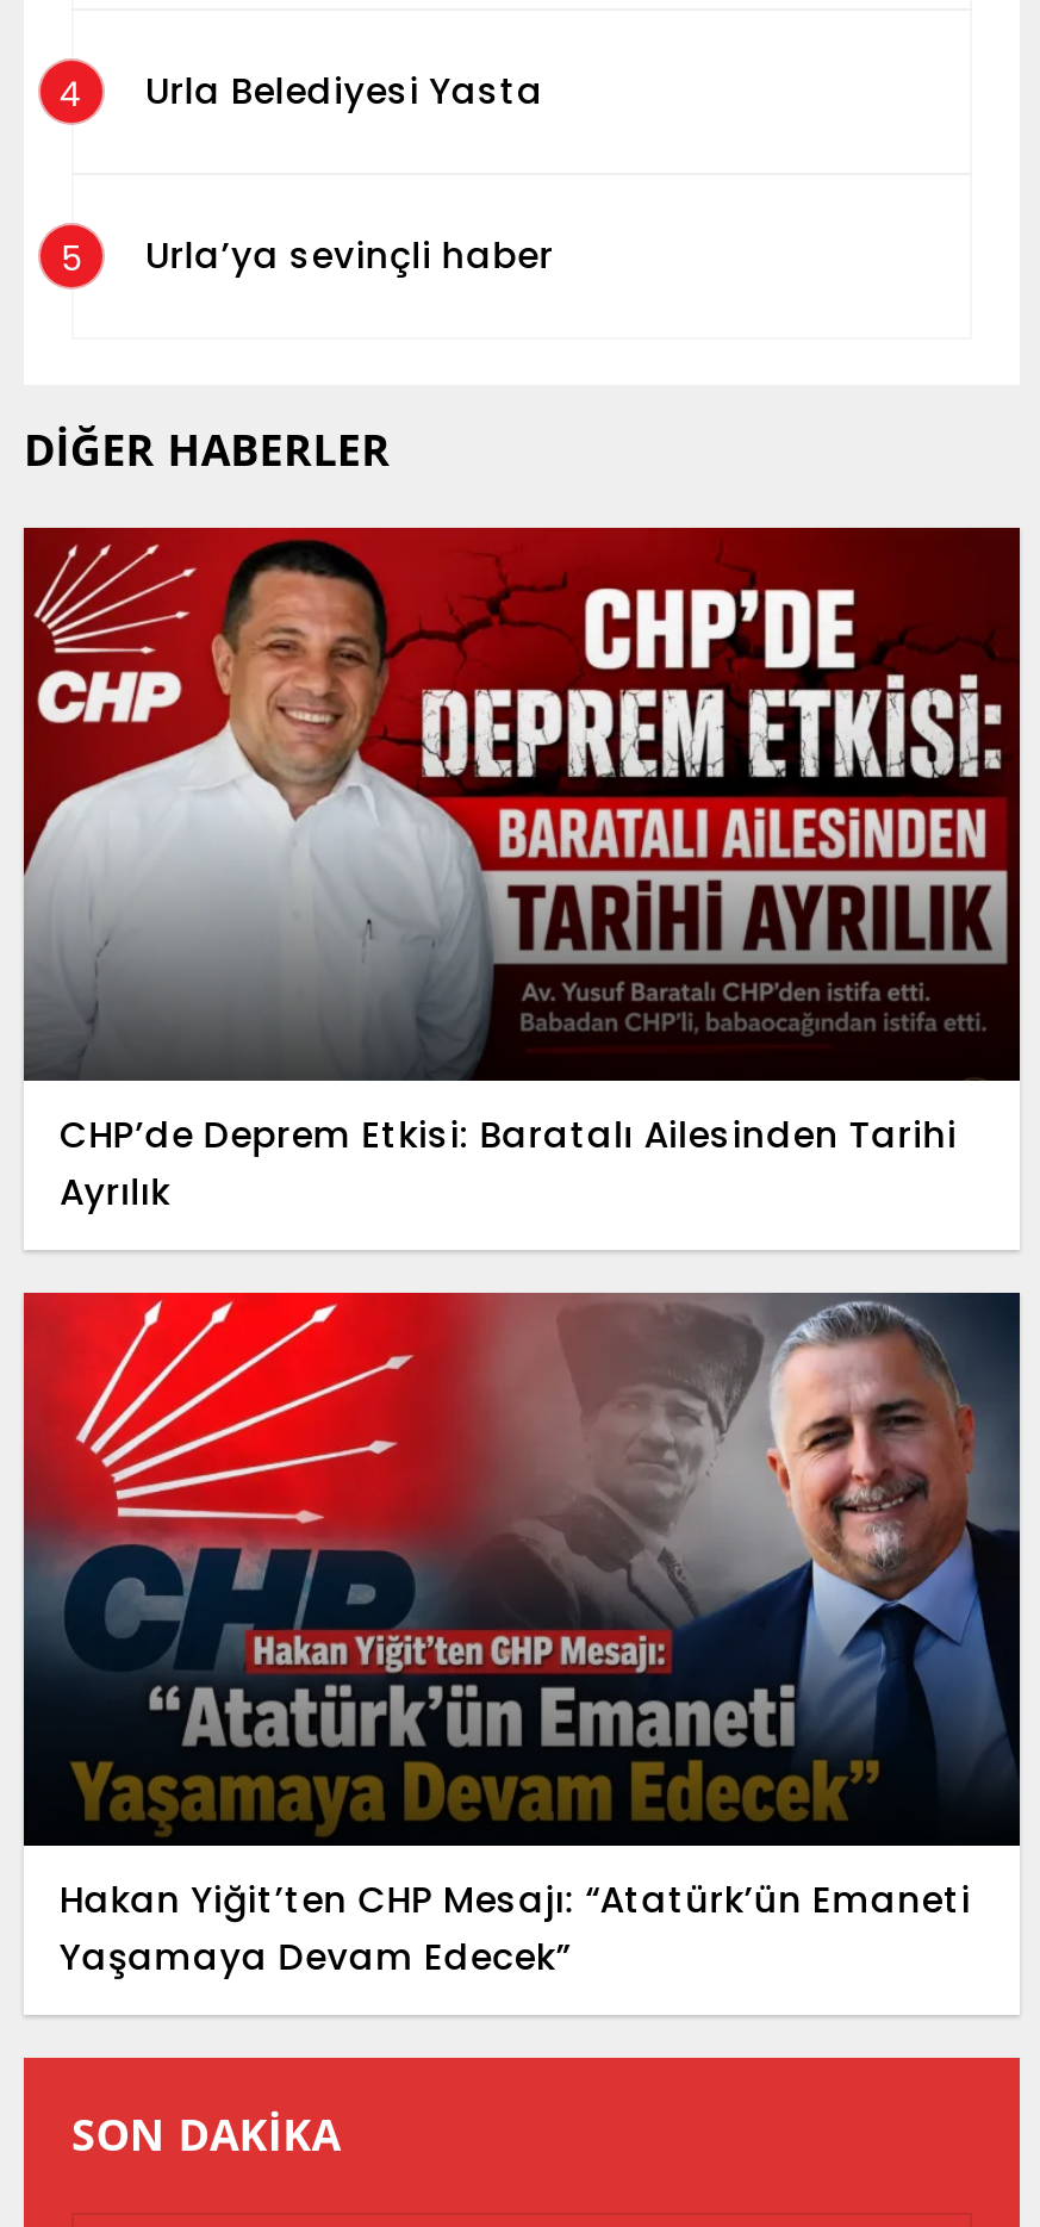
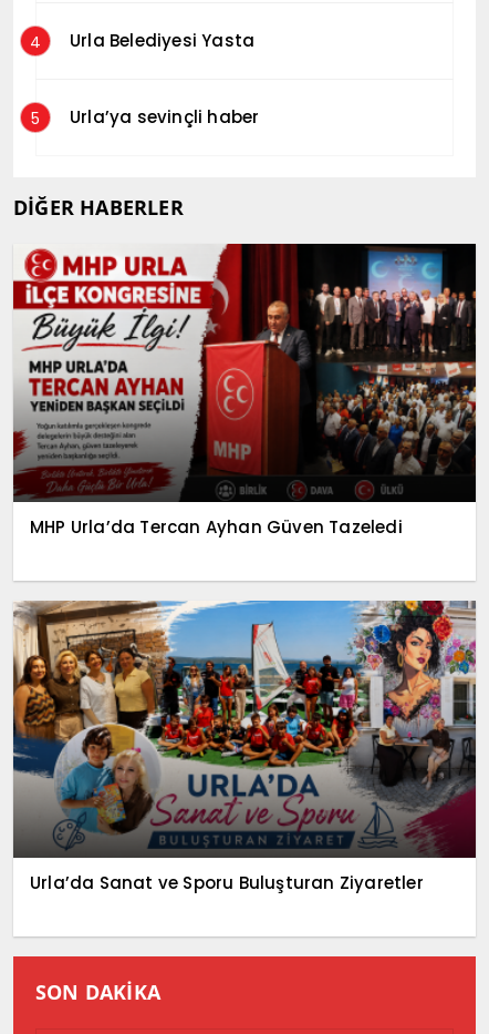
- [image]
- CHP’de Deprem Etkisi: Baratalı Ailesinden Tarihi
- Ayrılık
+ [image]
+ MHP Urla’da Tercan Ayhan Güven Tazeledi

- [image]
- Hakan Yiğit’ten CHP Mesajı: “Atatürk’ün Emaneti
- Yaşamaya Devam Edecek”
+ [image]
+ Urla’da Sanat ve Sporu Buluşturan Ziyaretler
